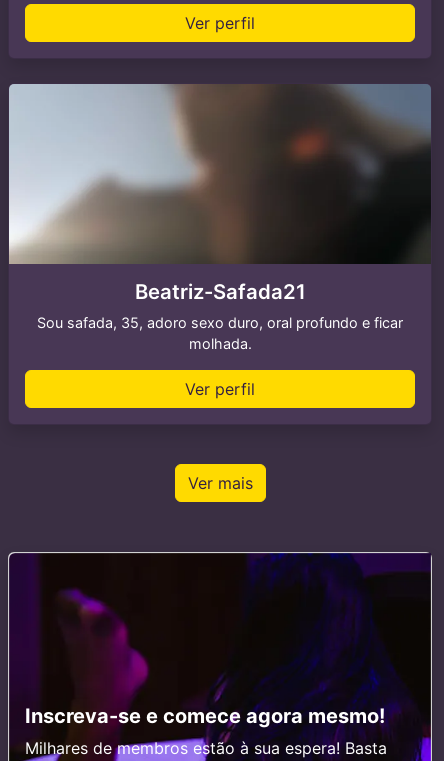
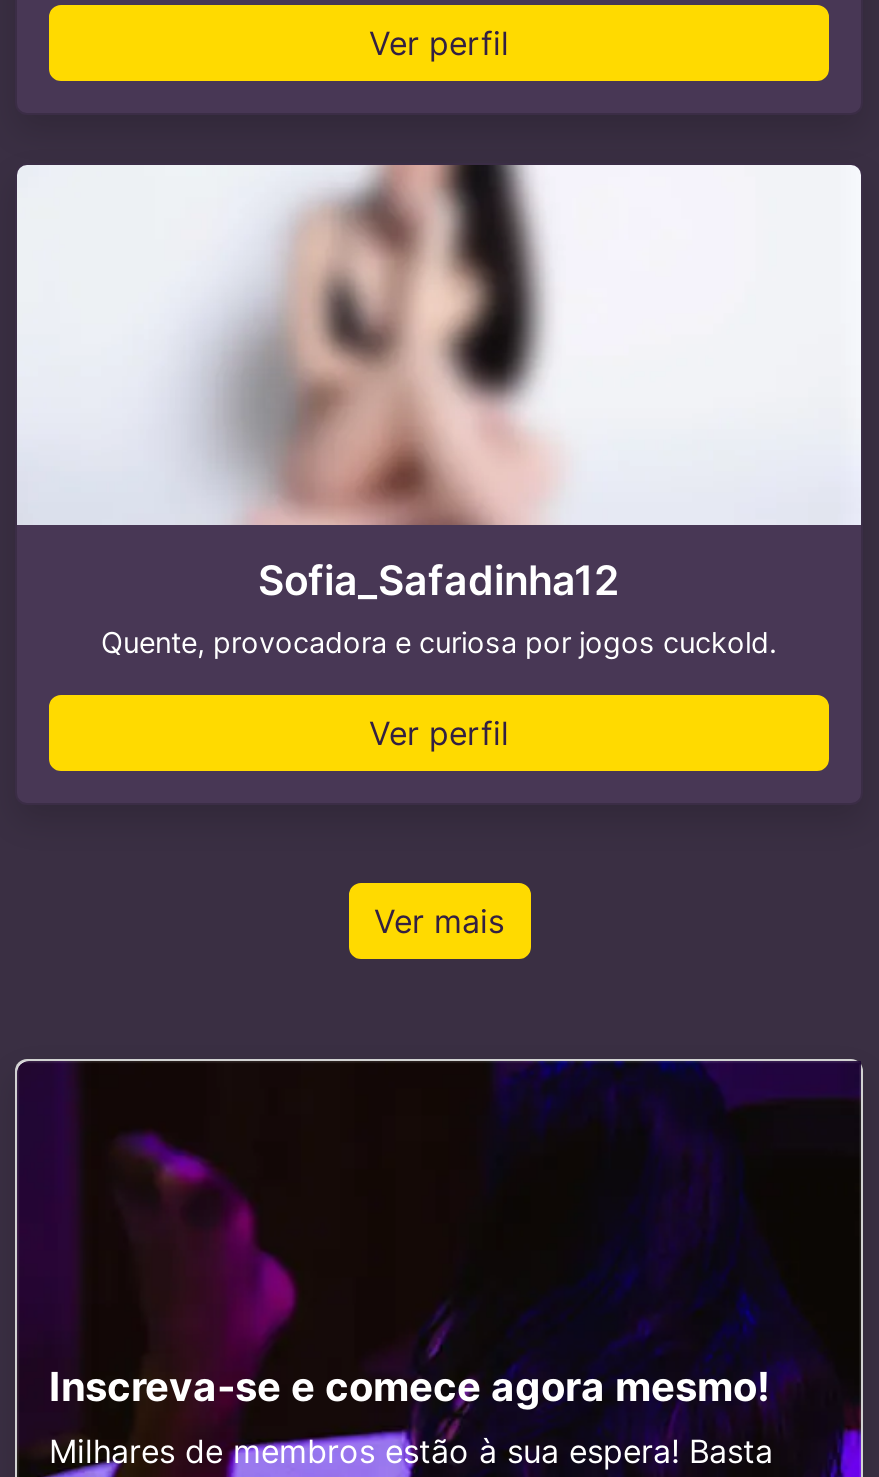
- [image]
- Beatriz-Safada21
- Sou safada, 35, adoro sexo duro, oral profundo e ficar
- molhada.
+ [image]
+ Sofia_Safadinha12
+ Quente, provocadora e curiosa por jogos cuckold.
